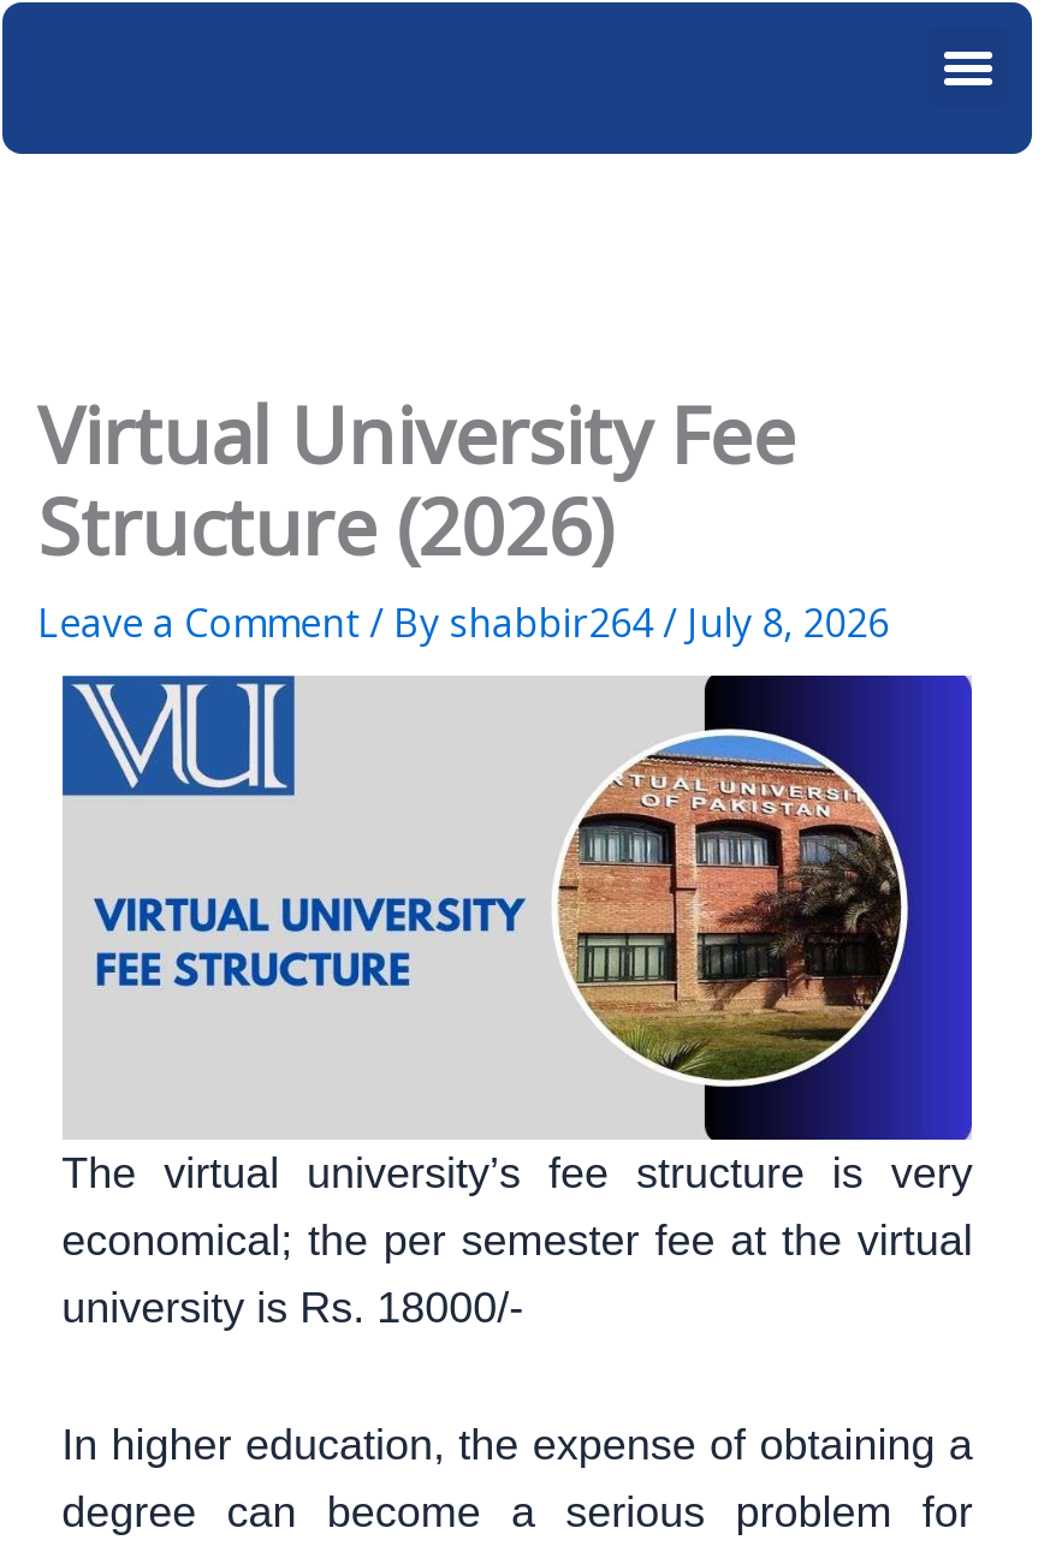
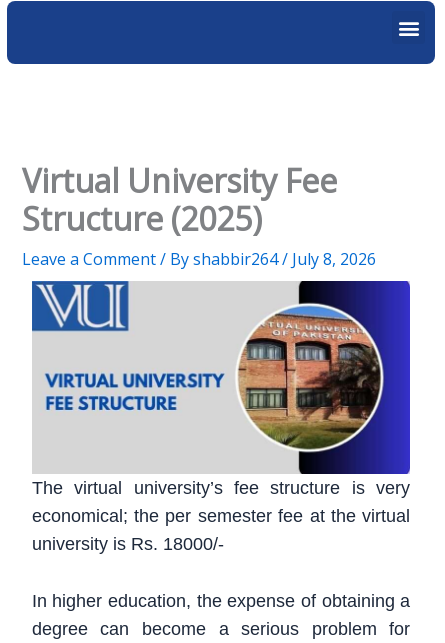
- Structure (2026)
+ Structure (2025)
